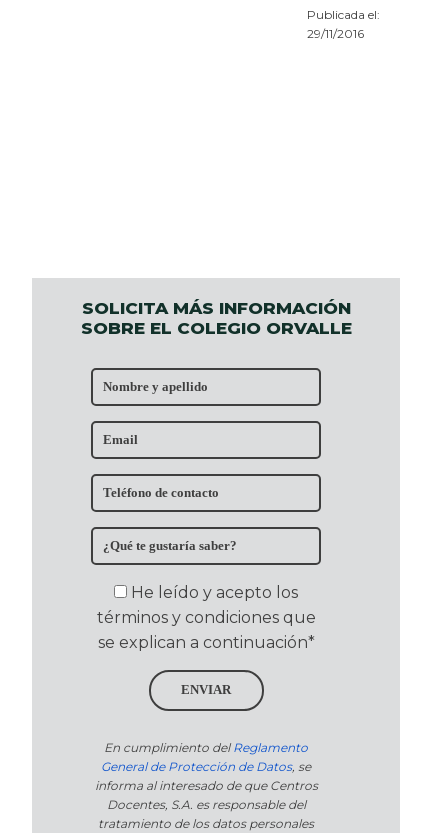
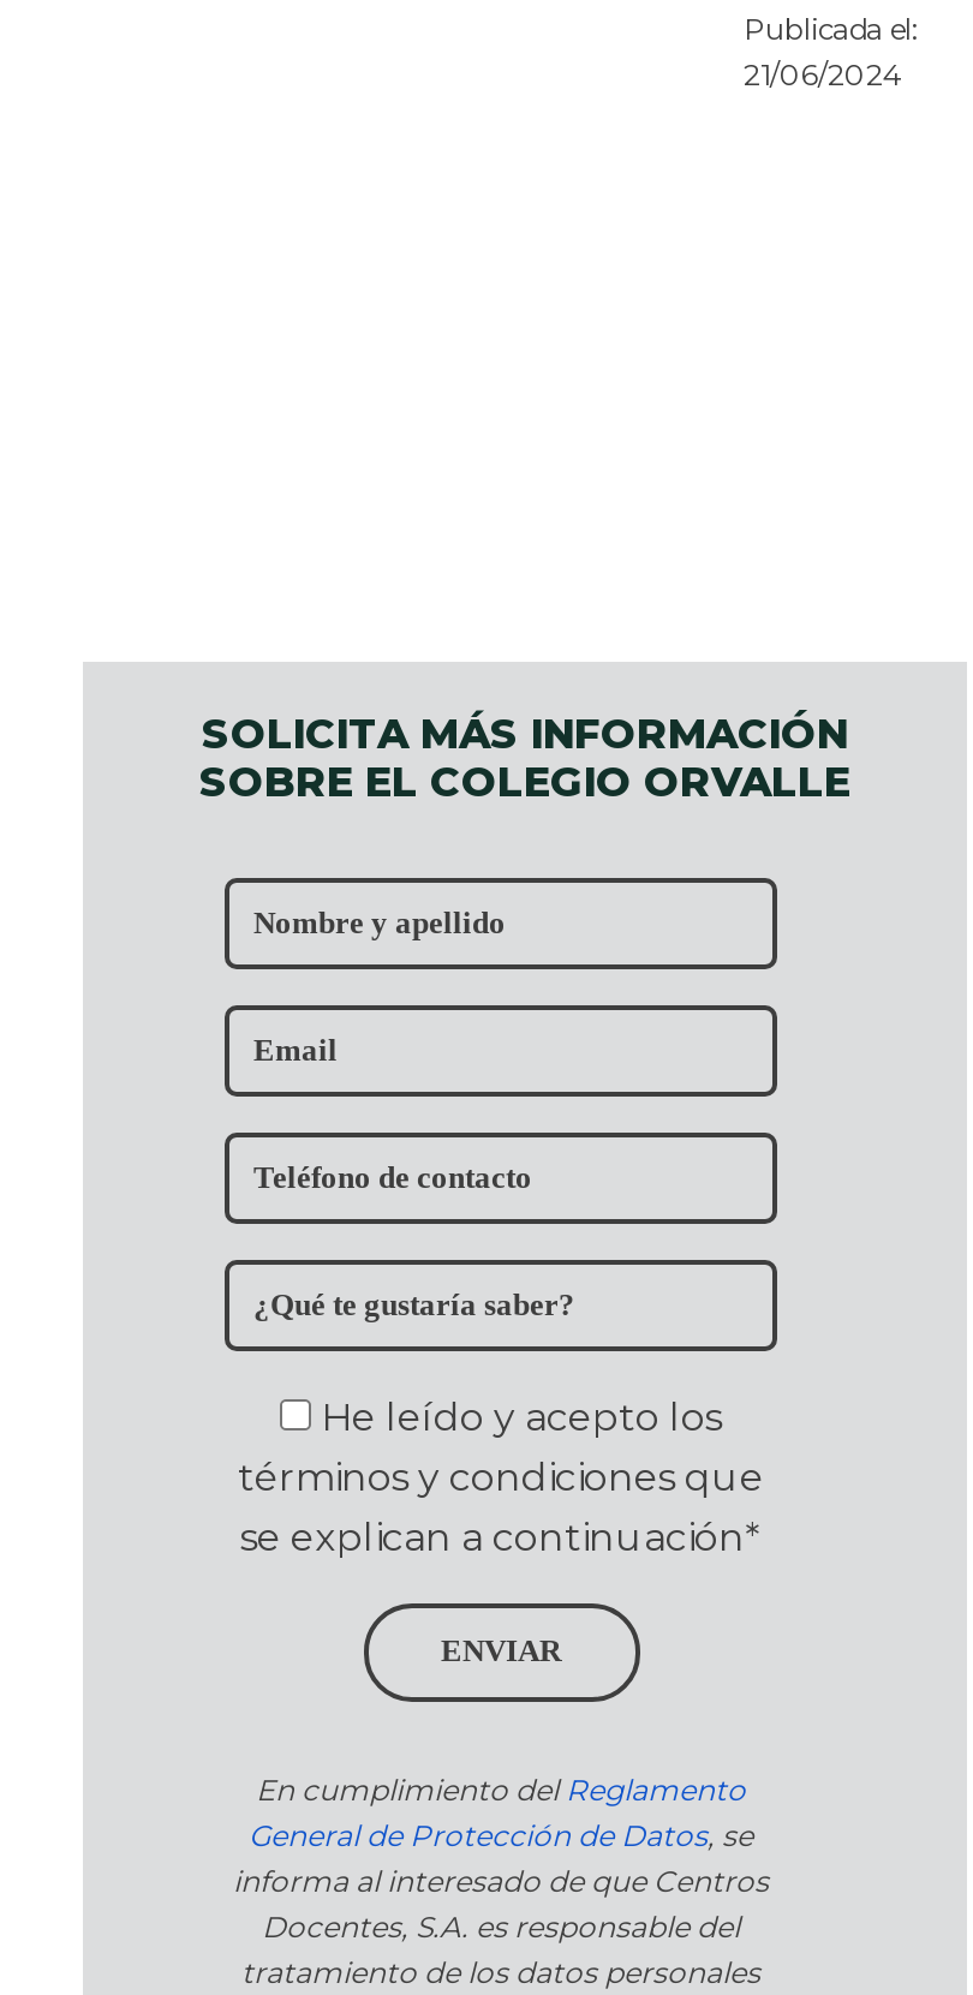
- 29/11/2016
+ 21/06/2024
